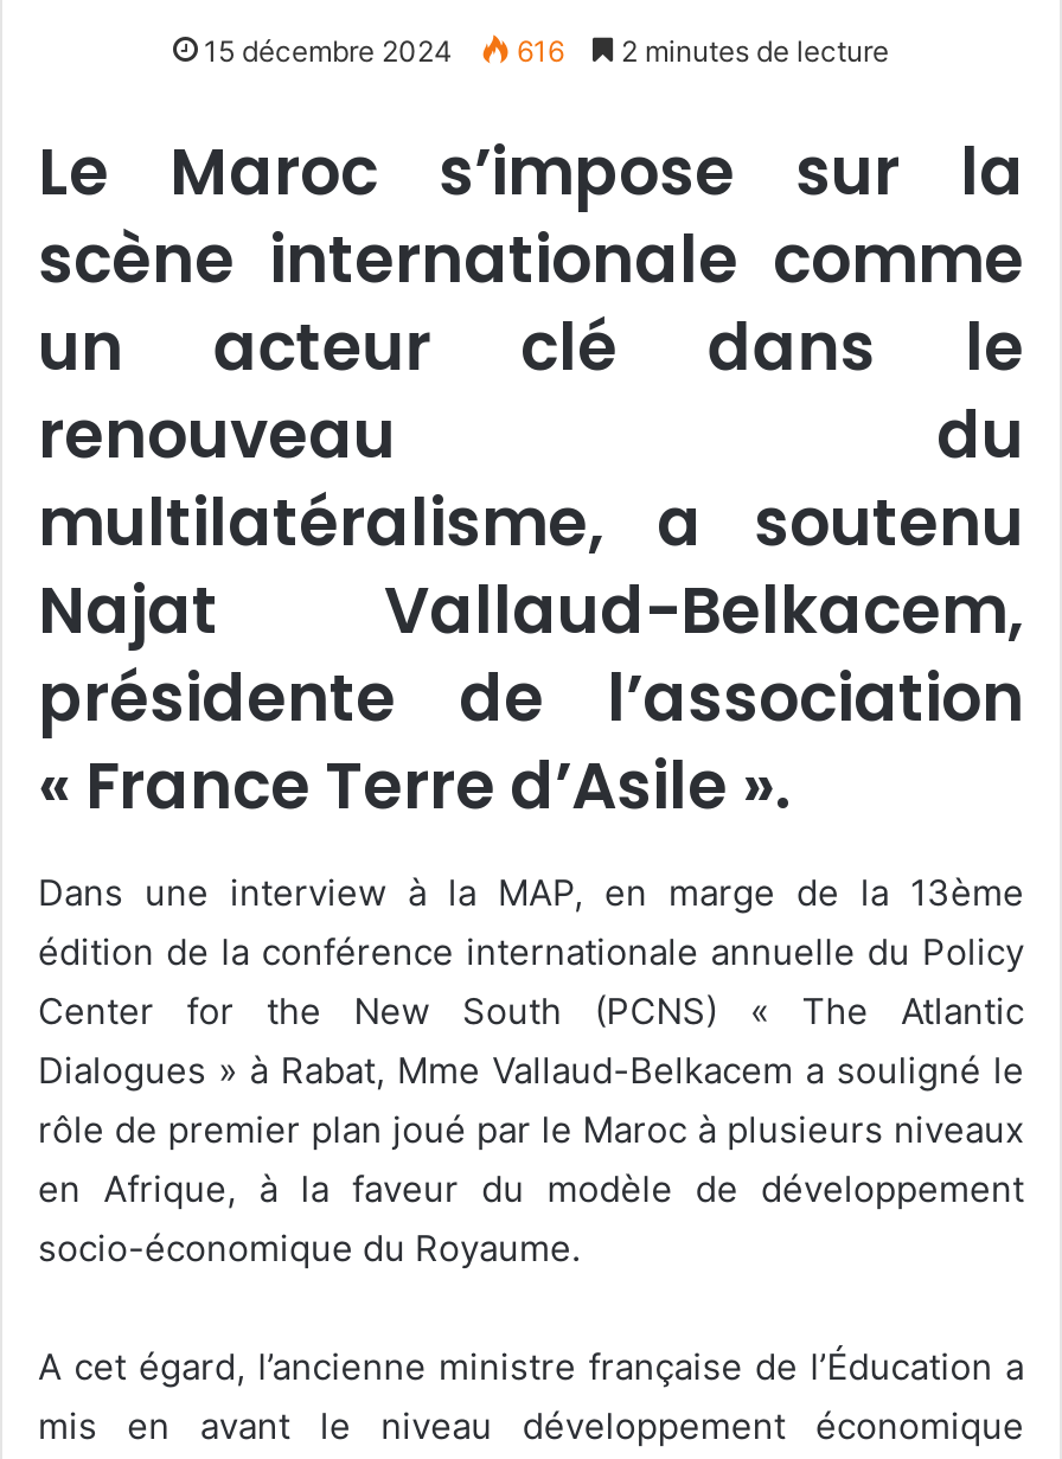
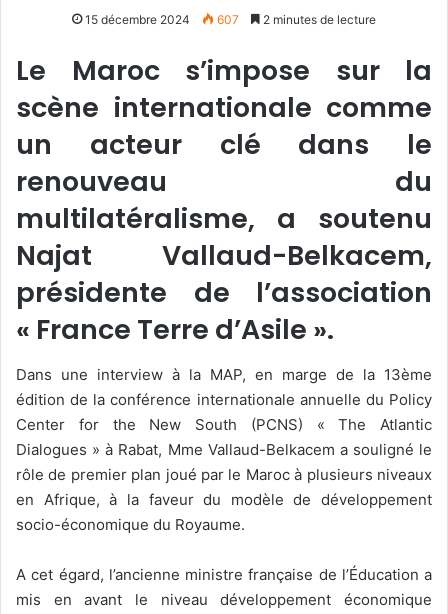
- 15 décembre 2024 616 2 minutes de lecture
+ 15 décembre 2024 607 2 minutes de lecture
